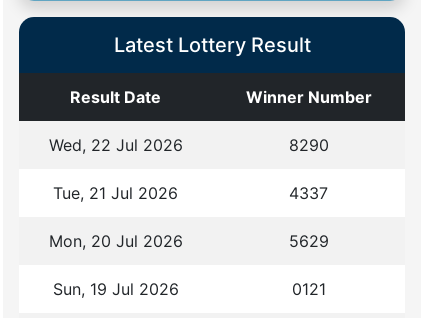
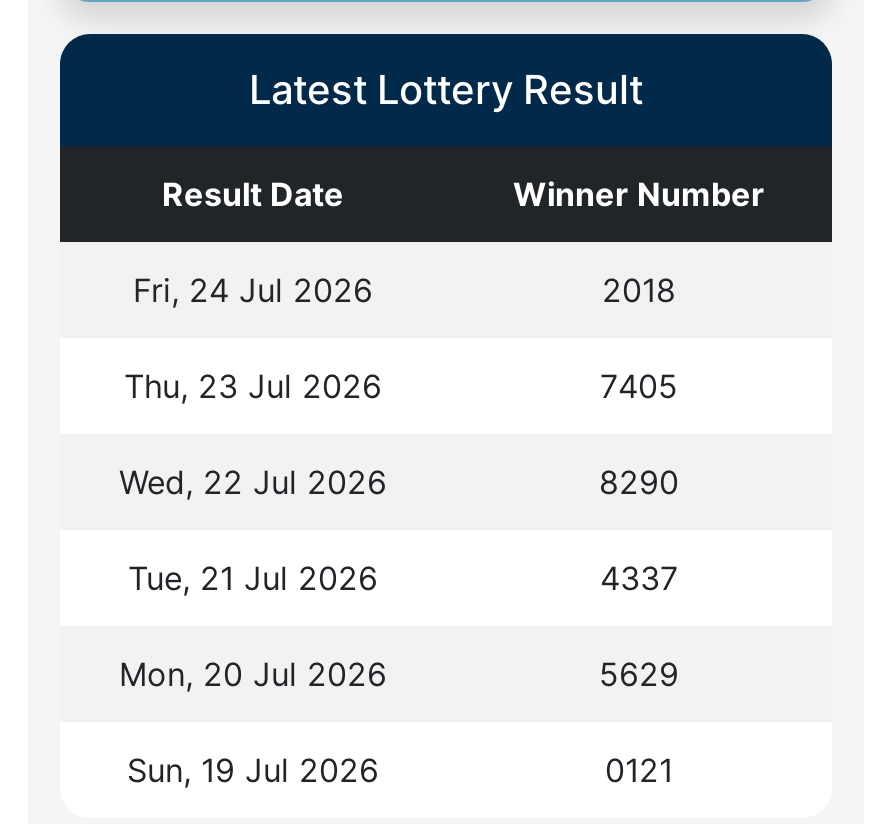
+ Fri, 24 Jul 2026
+ 2018
+ Thu, 23 Jul 2026
+ 7405
